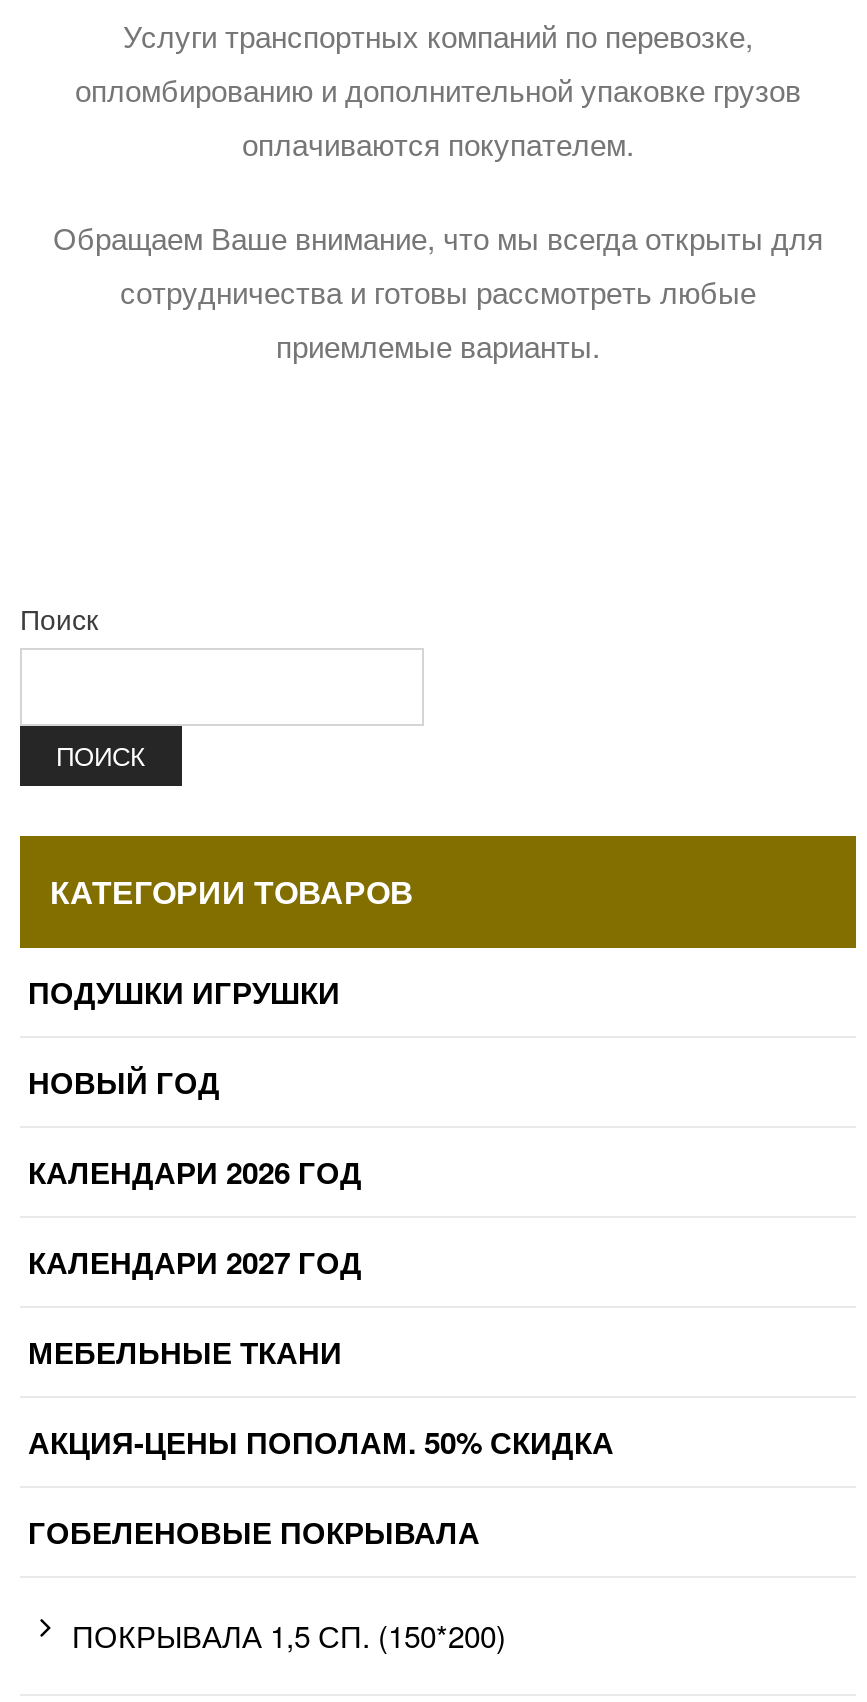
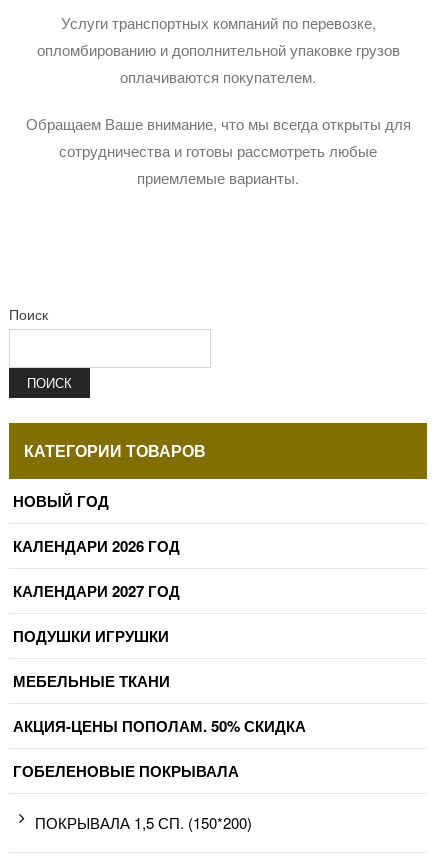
moved down: ПОДУШКИ ИГРУШКИ

moved up: НОВЫЙ ГОД | КАЛЕНДАРИ 2026 ГОД | КАЛЕНДАРИ 2027 ГОД
